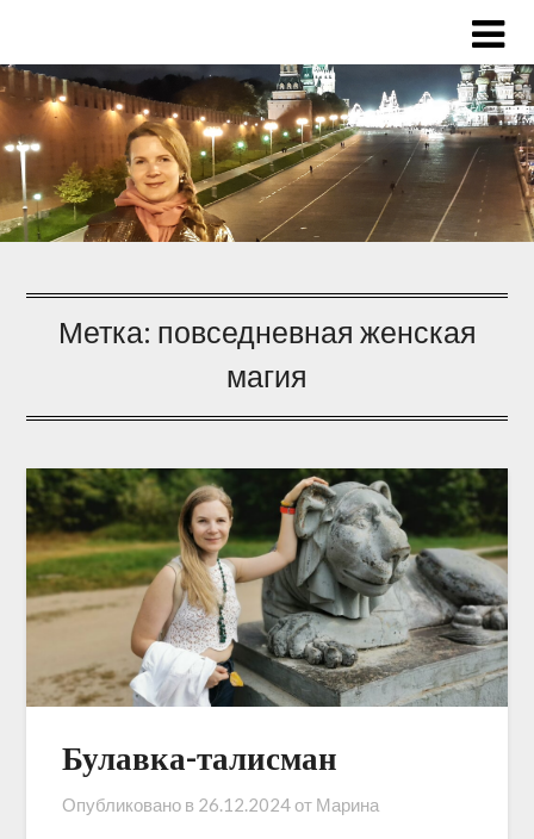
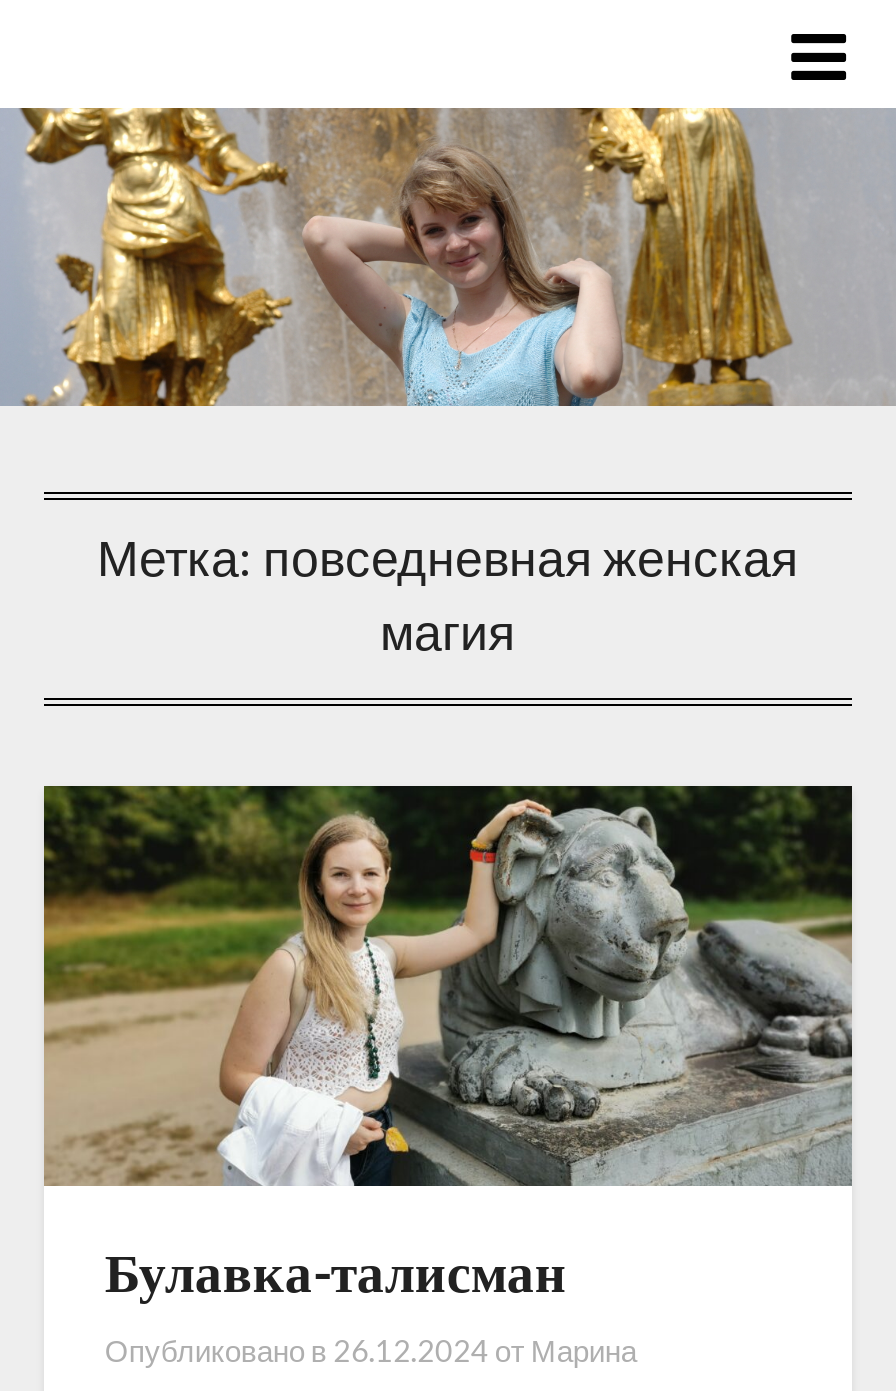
- [image]
+ [image]
